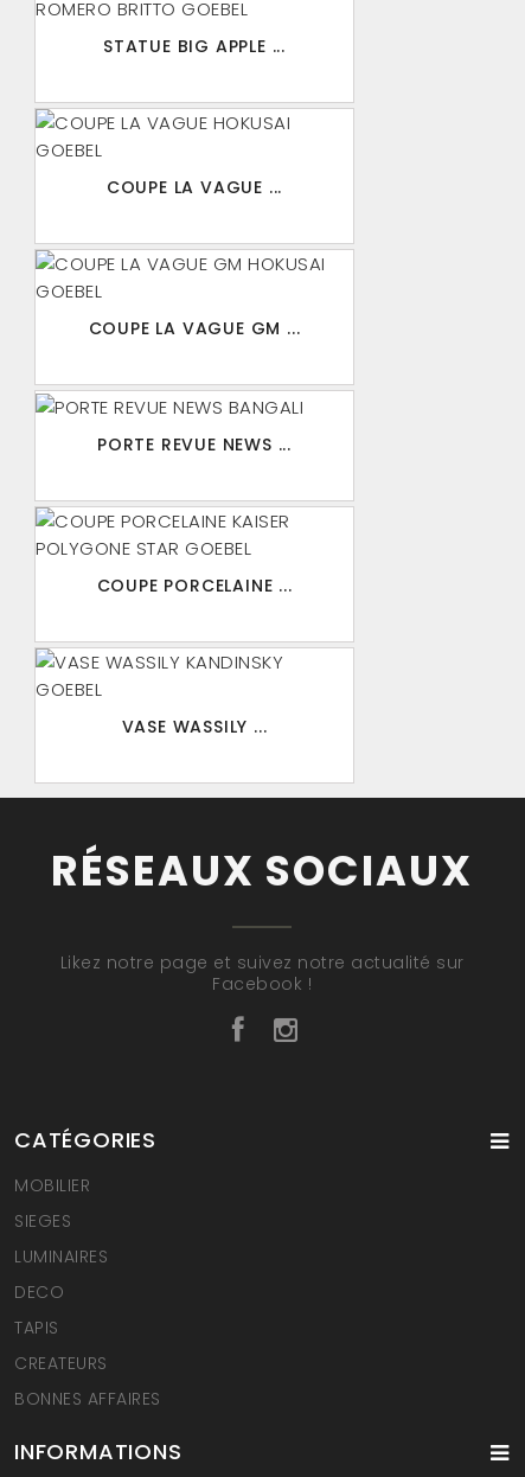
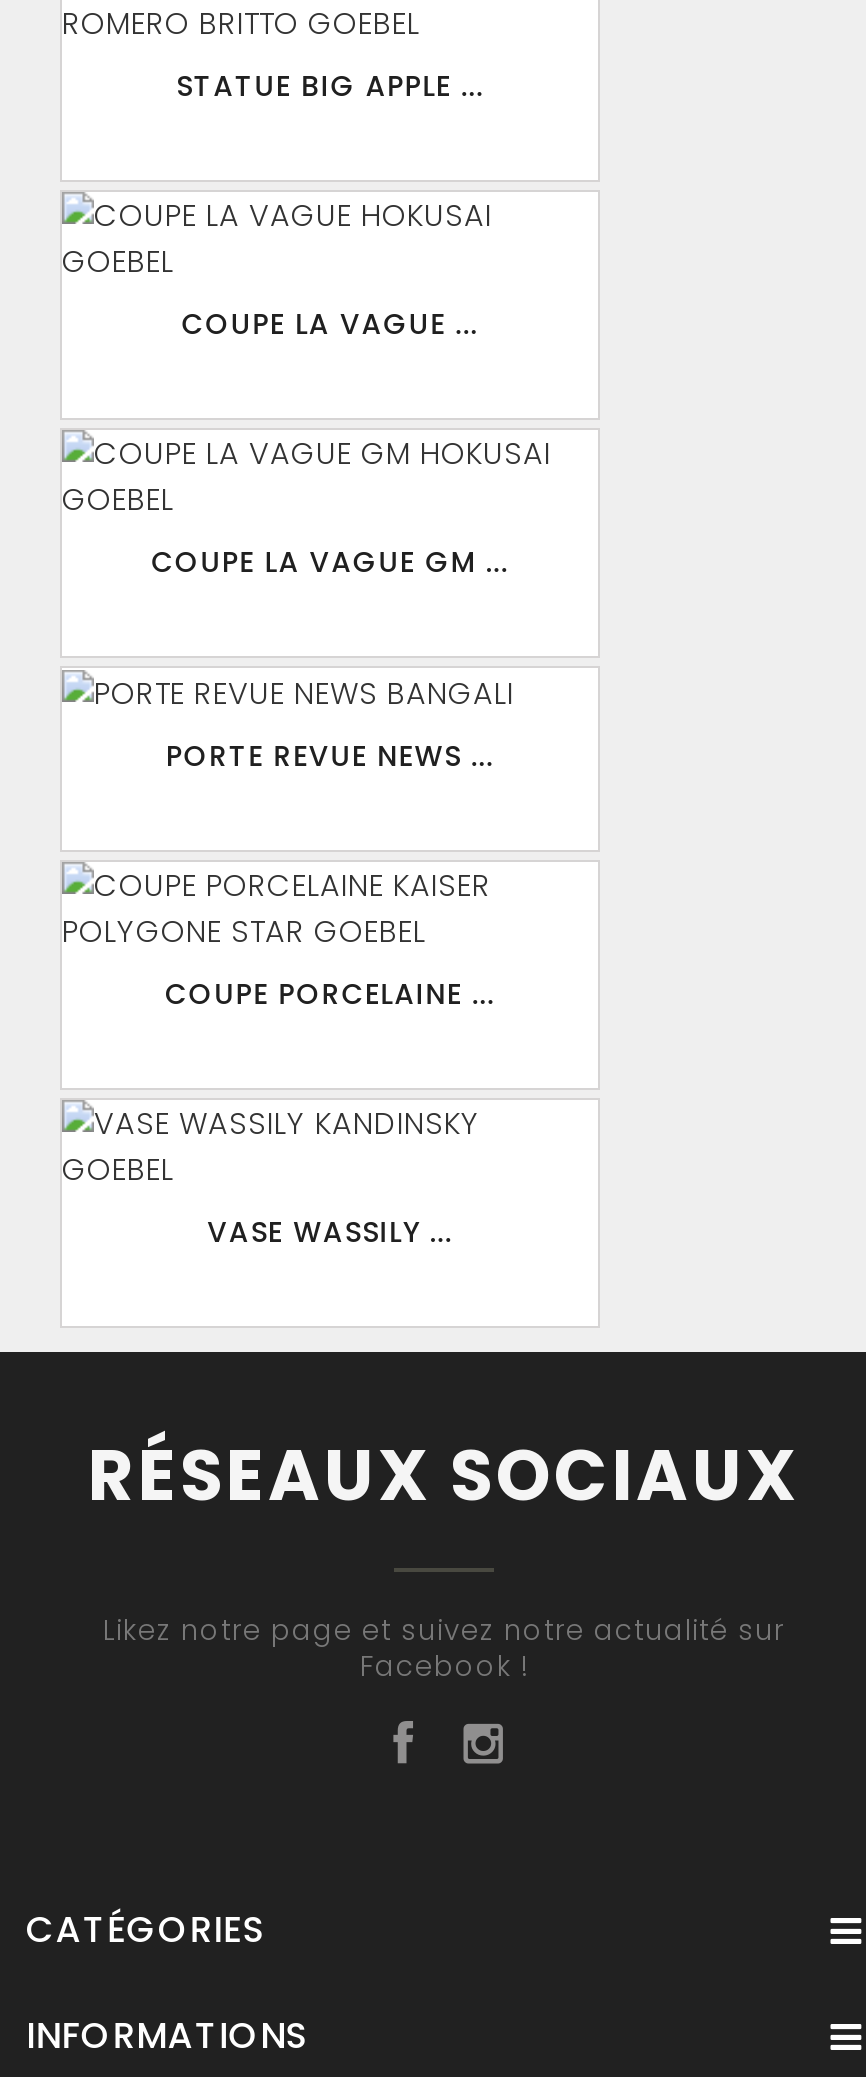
- MOBILIER
- SIEGES
- LUMINAIRES
- DECO
- TAPIS
- CREATEURS
- BONNES AFFAIRES
